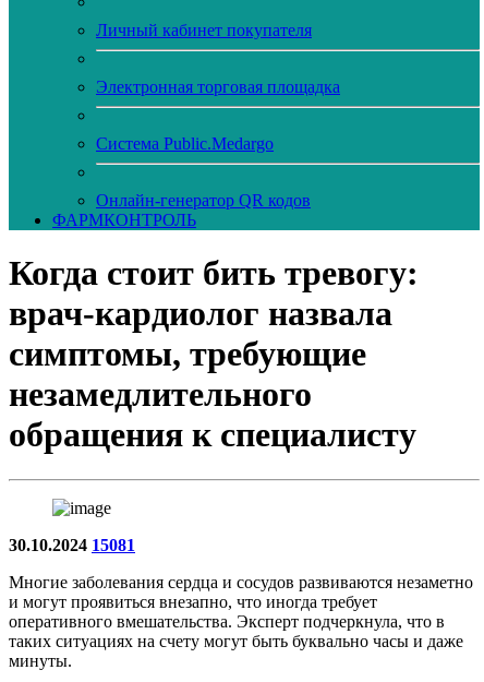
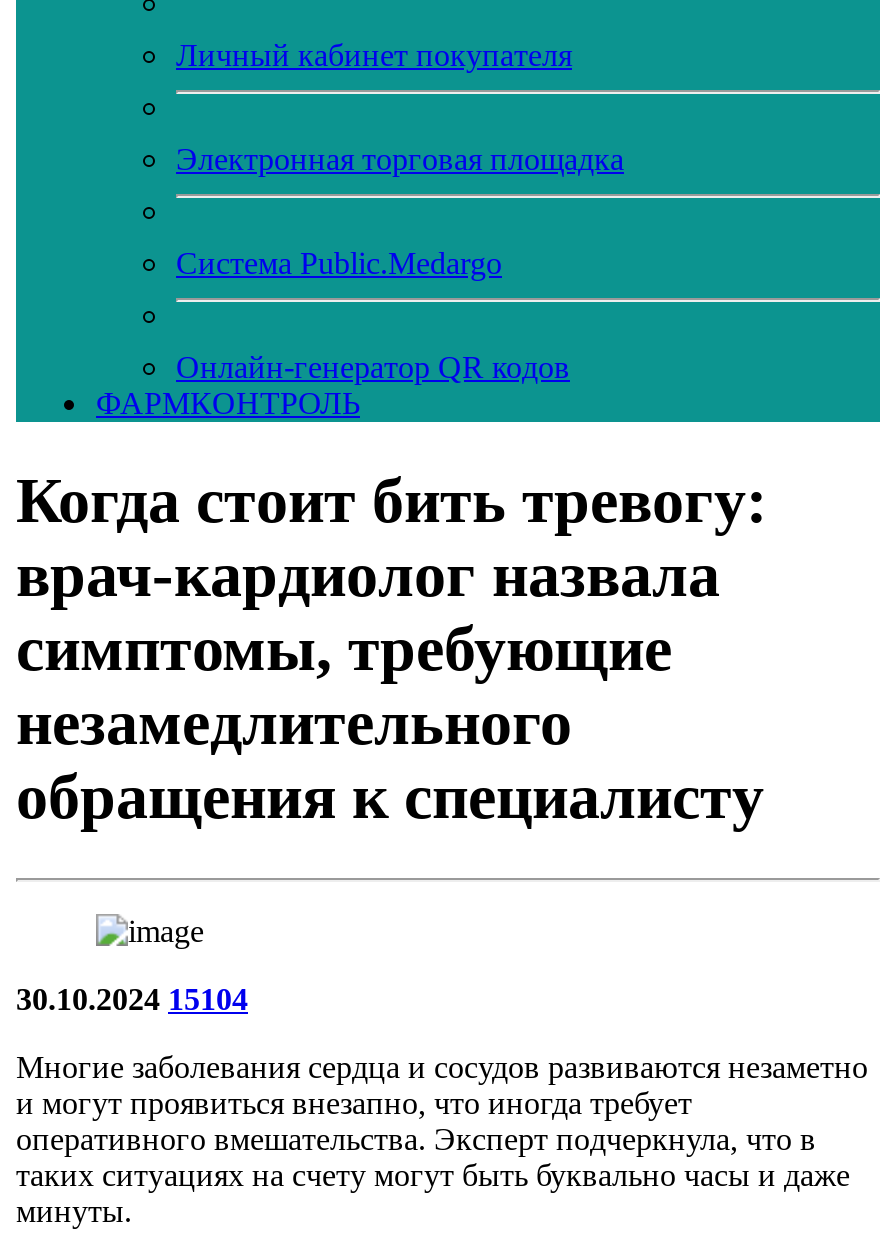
- 30.10.2024 15081
+ 30.10.2024 15104
